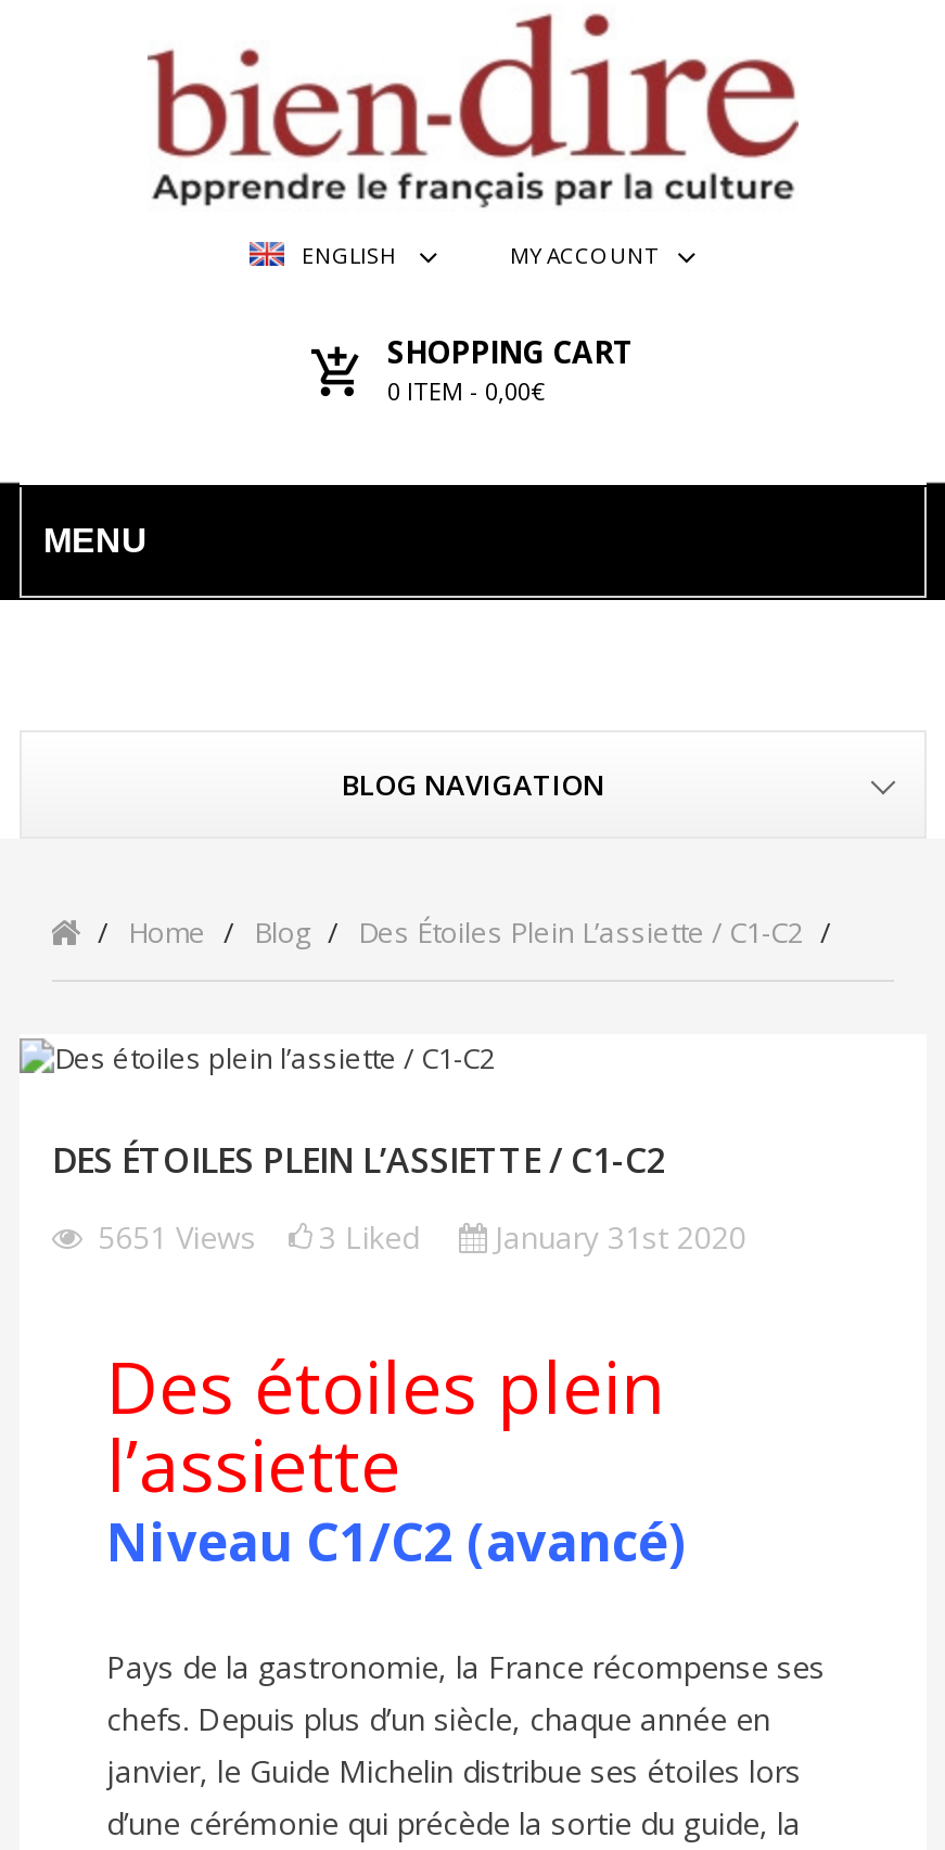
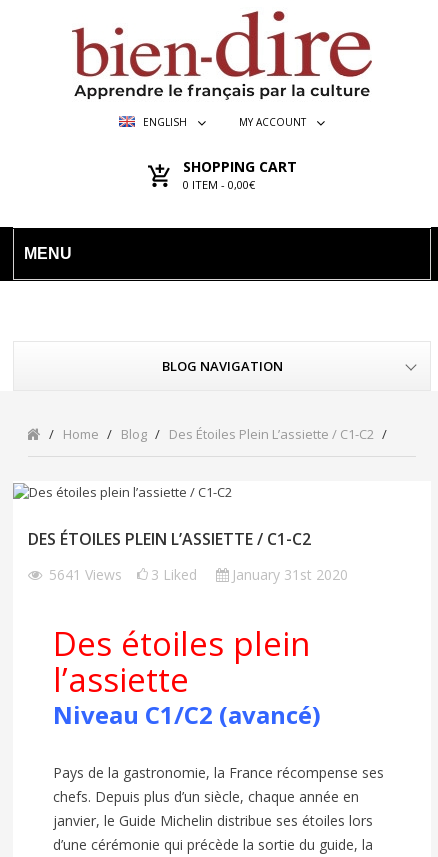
- 5651 Views 3 Liked January 31st 2020
+ 5641 Views 3 Liked January 31st 2020
